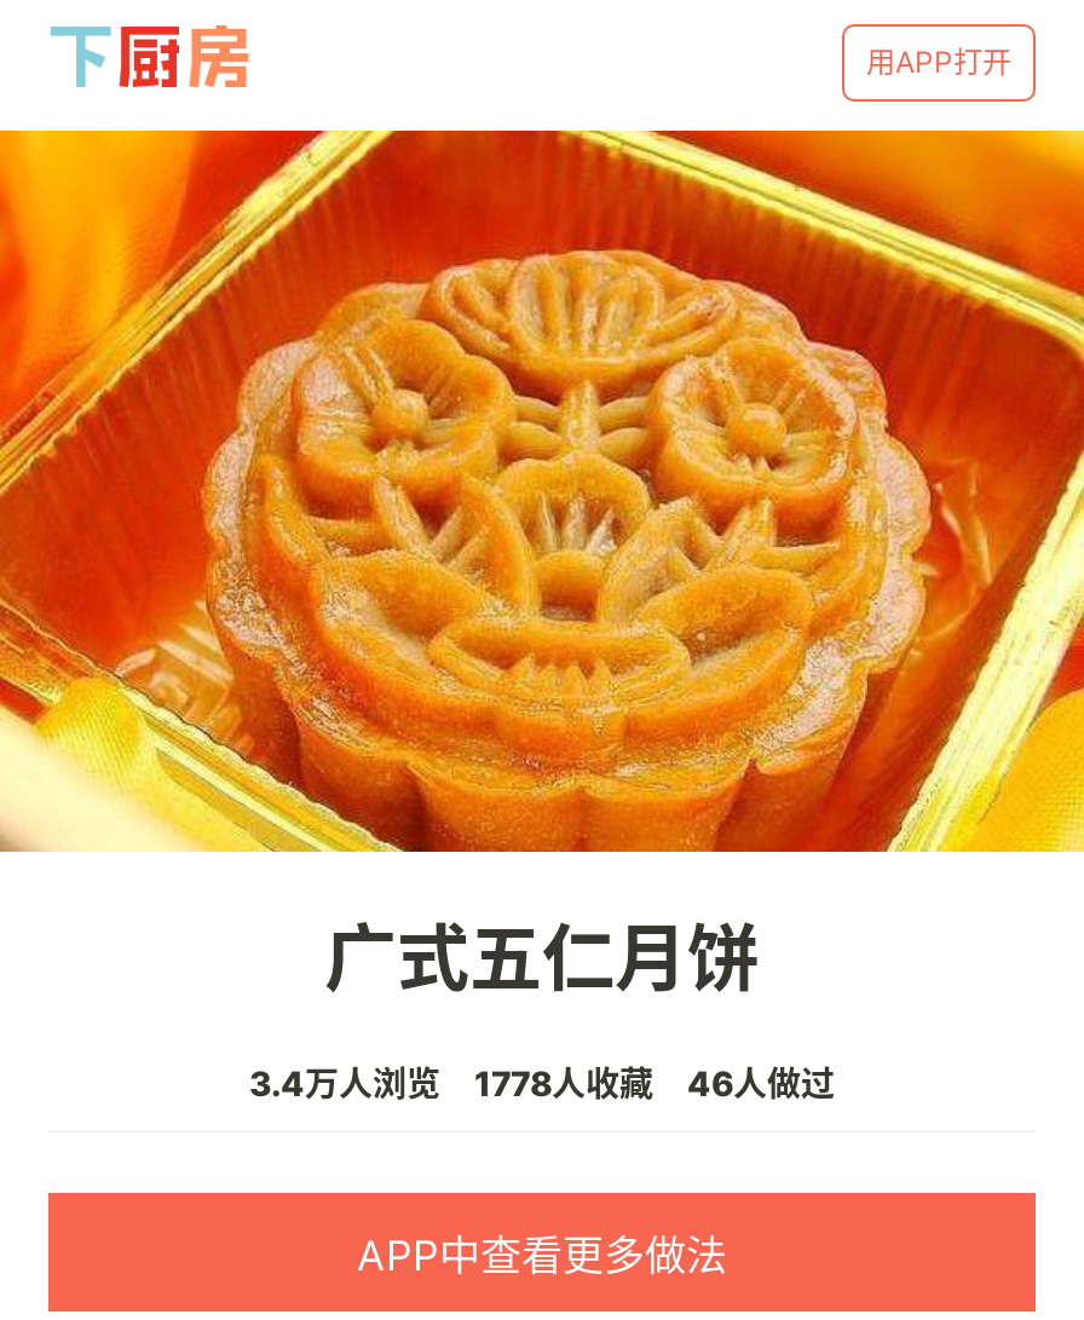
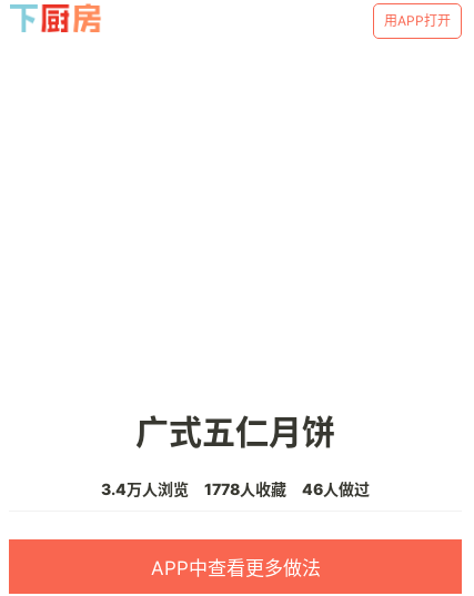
- [image]
